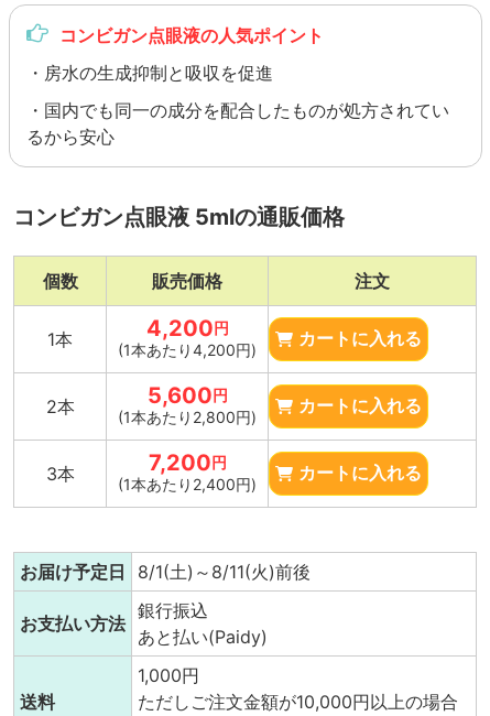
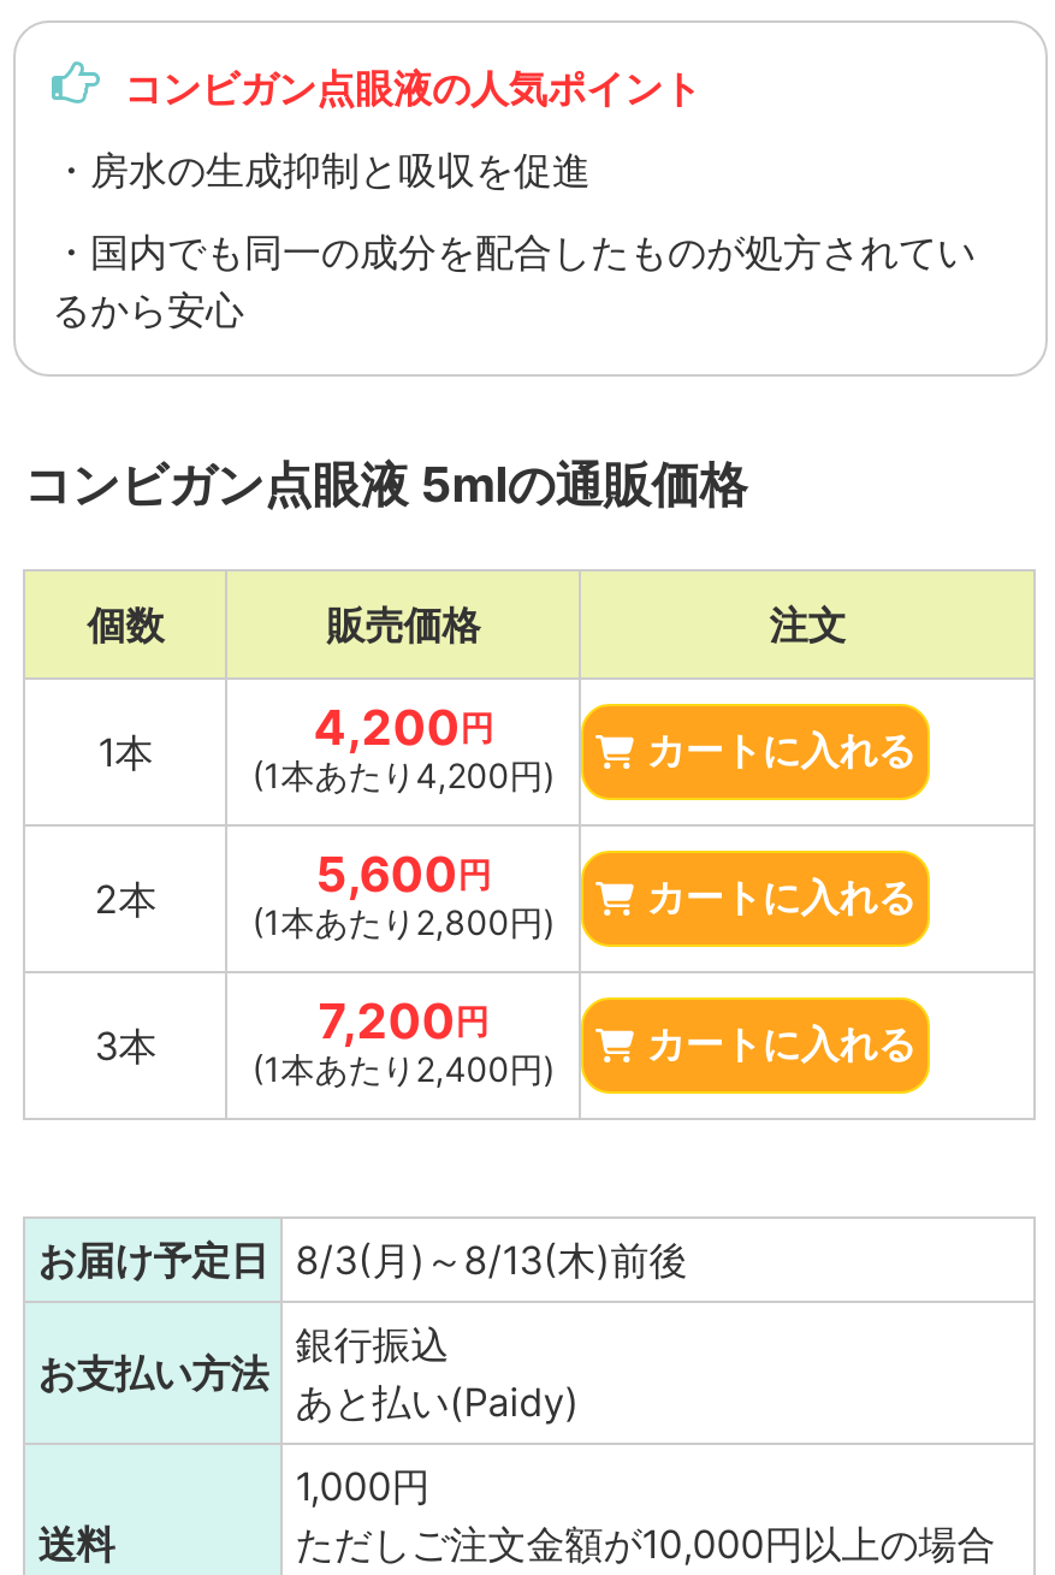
- お届け予定日 8/1(土)～8/11(火)前後
+ お届け予定日 8/3(月)～8/13(木)前後
